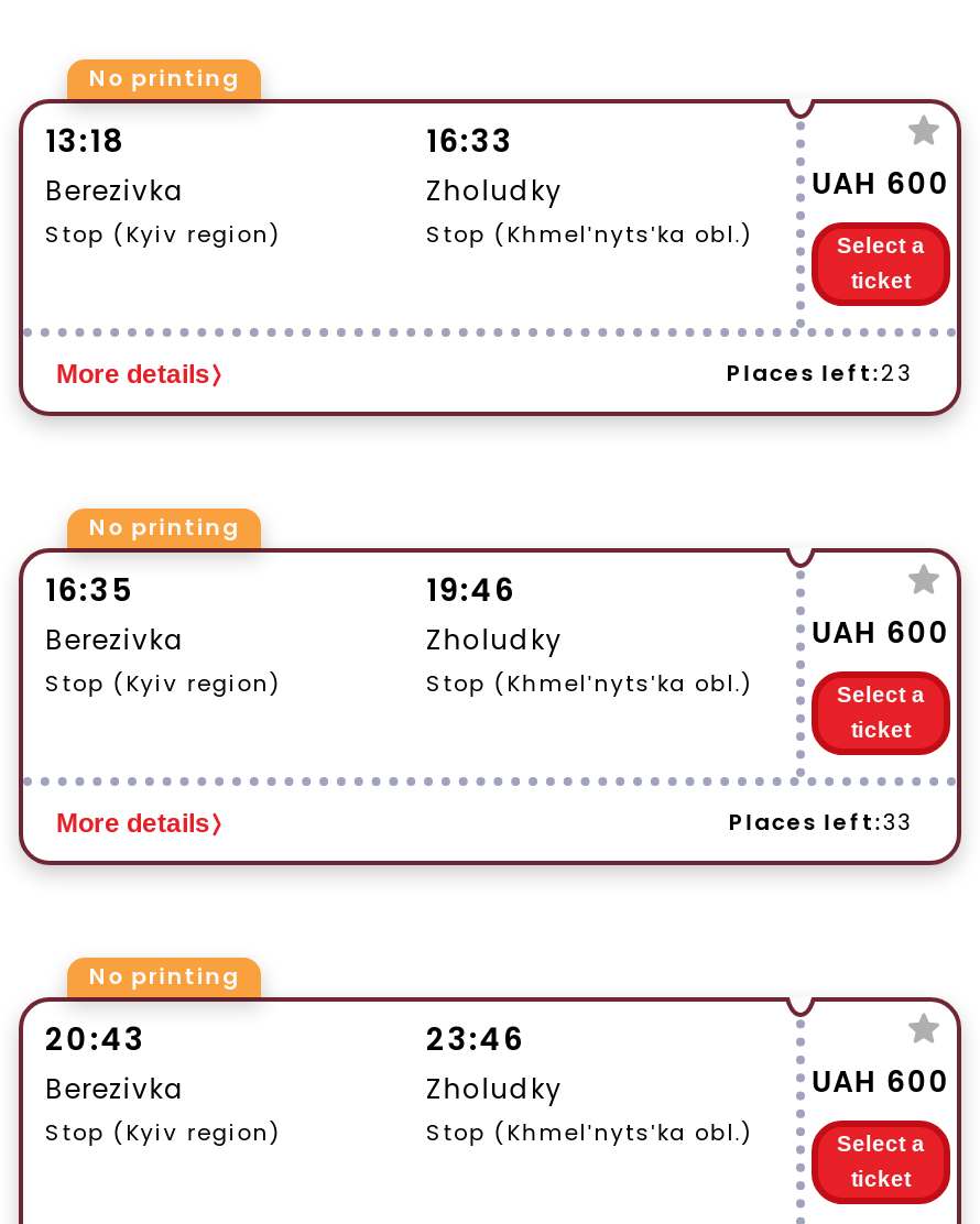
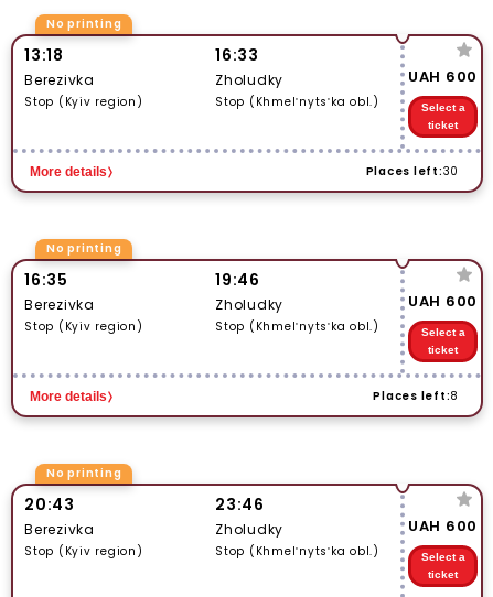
- Places left:23
+ Places left:30

- Places left:33
+ Places left:8
